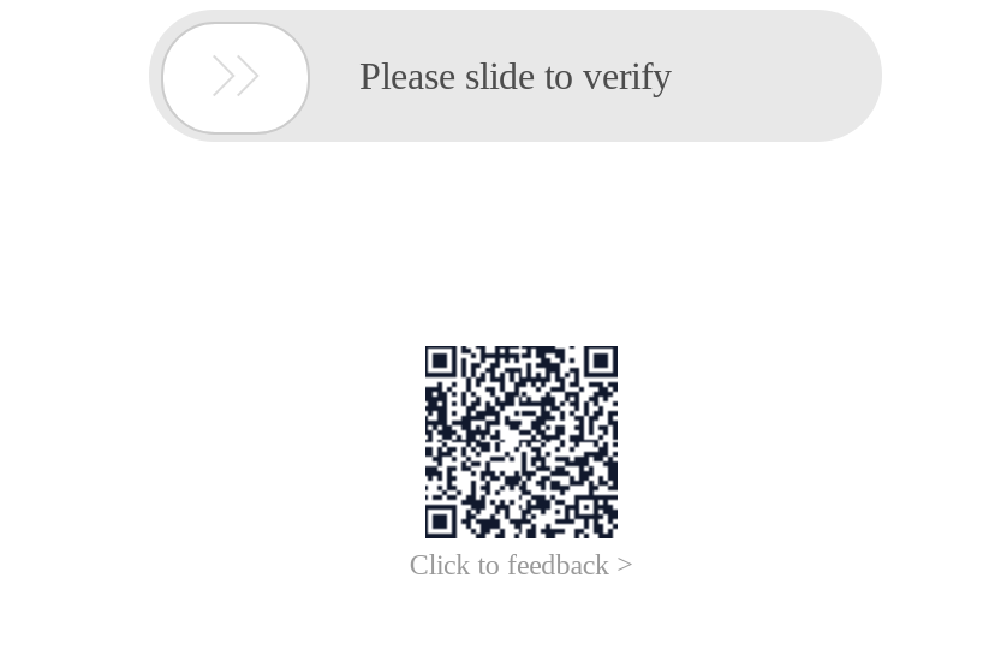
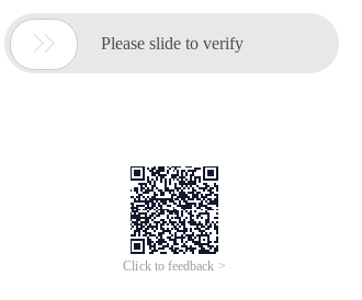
- [image]
+ [image]
